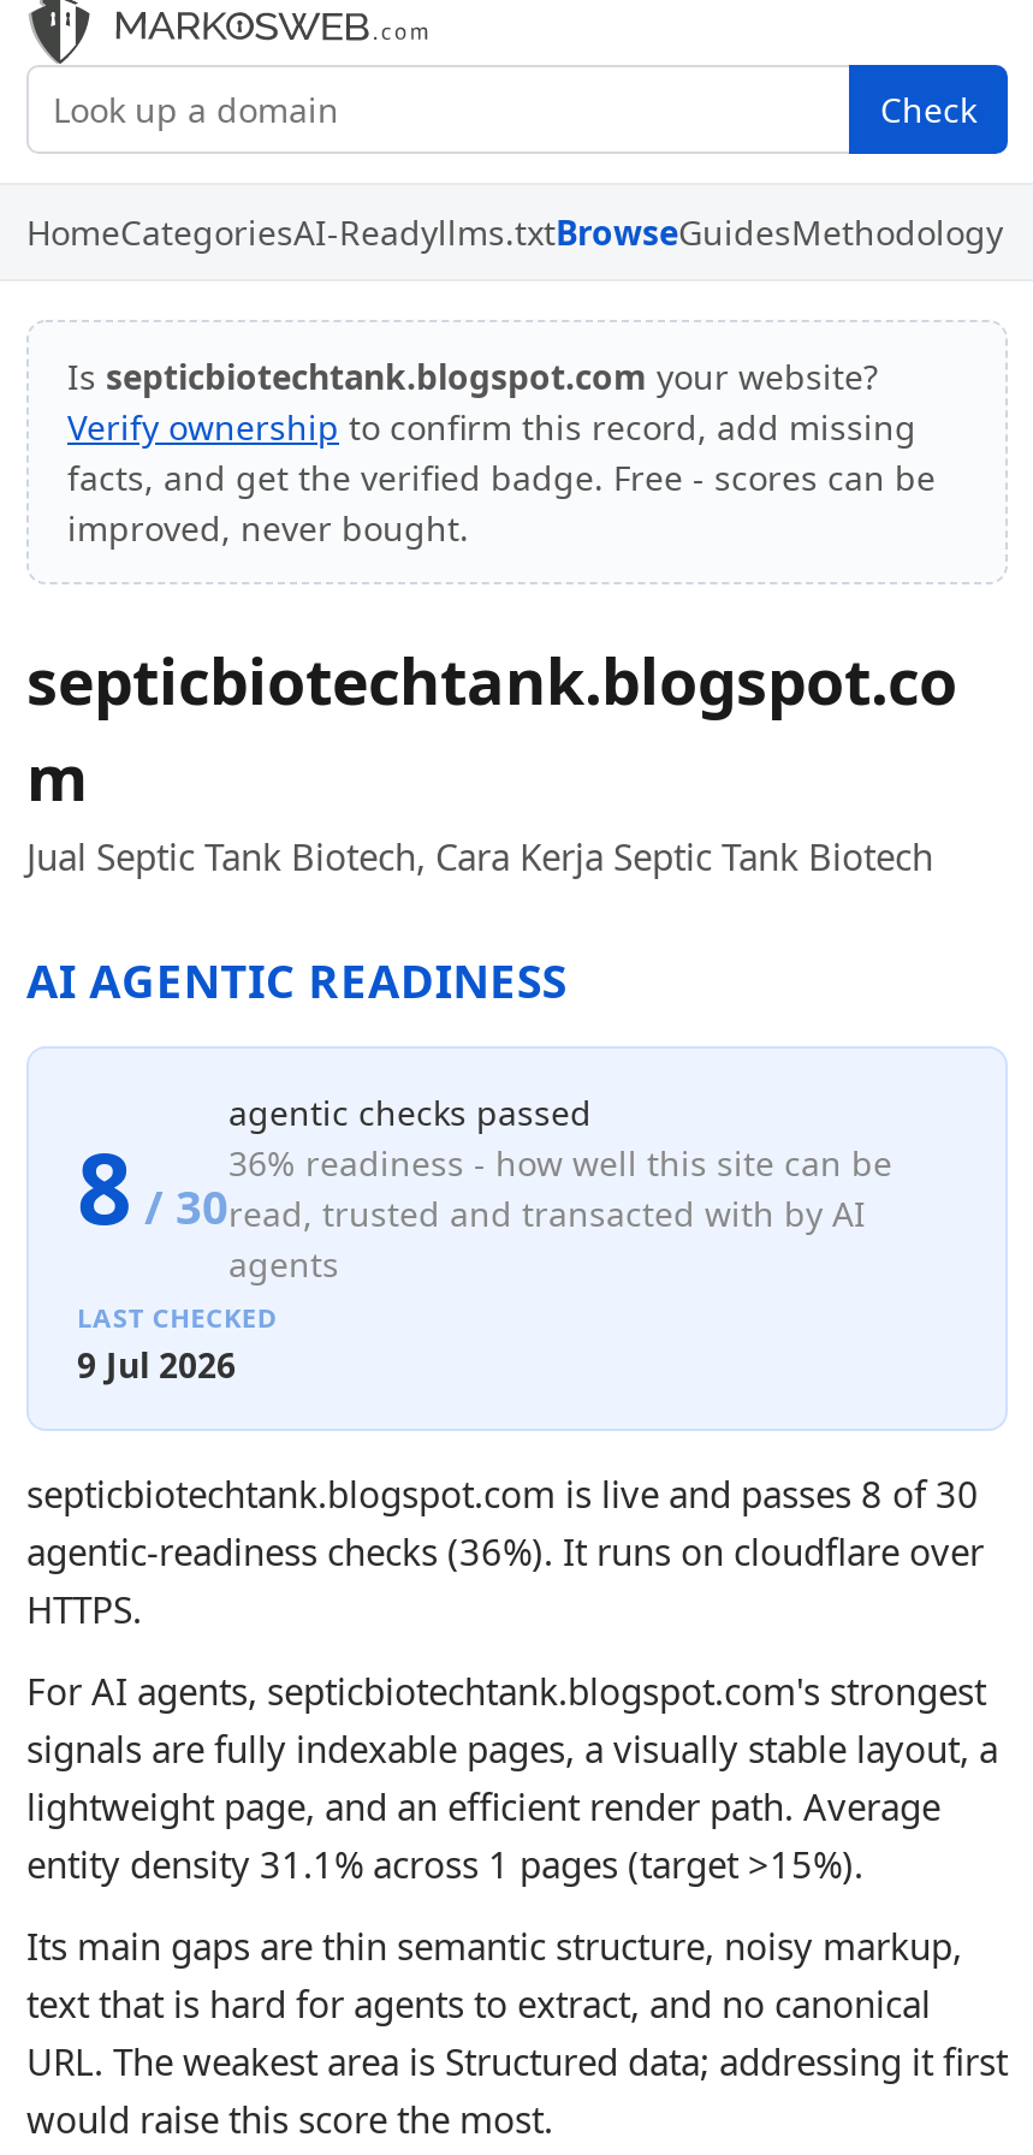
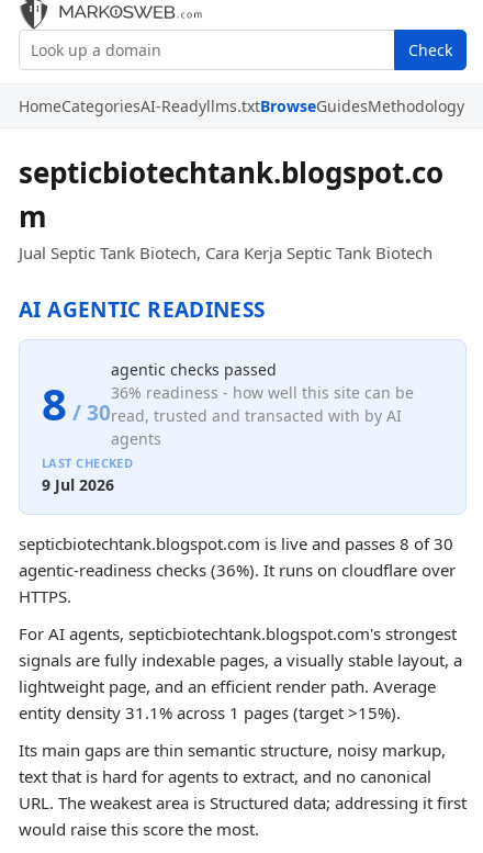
- Is septicbiotechtank.blogspot.com your website?
- Verify ownership to confirm this record, add missing
- facts, and get the verified badge. Free - scores can be
- improved, never bought.
